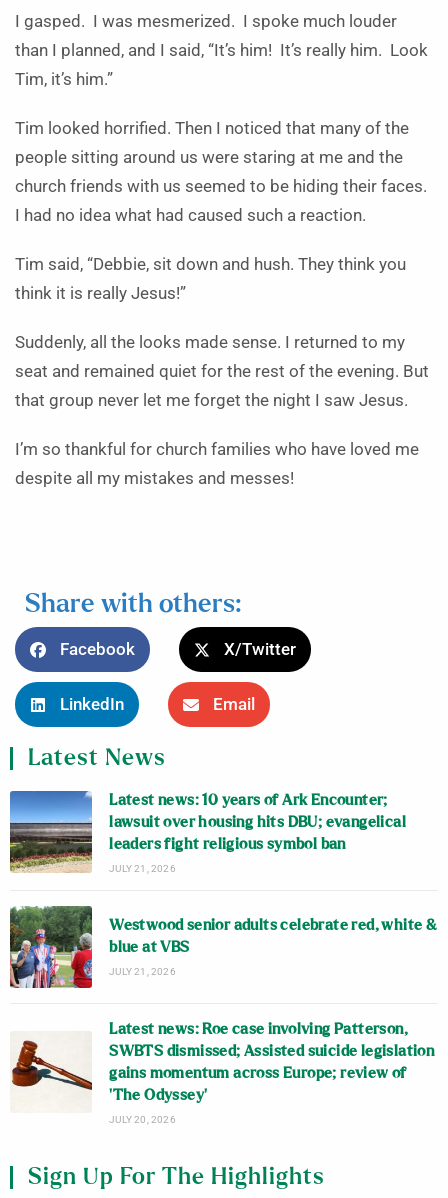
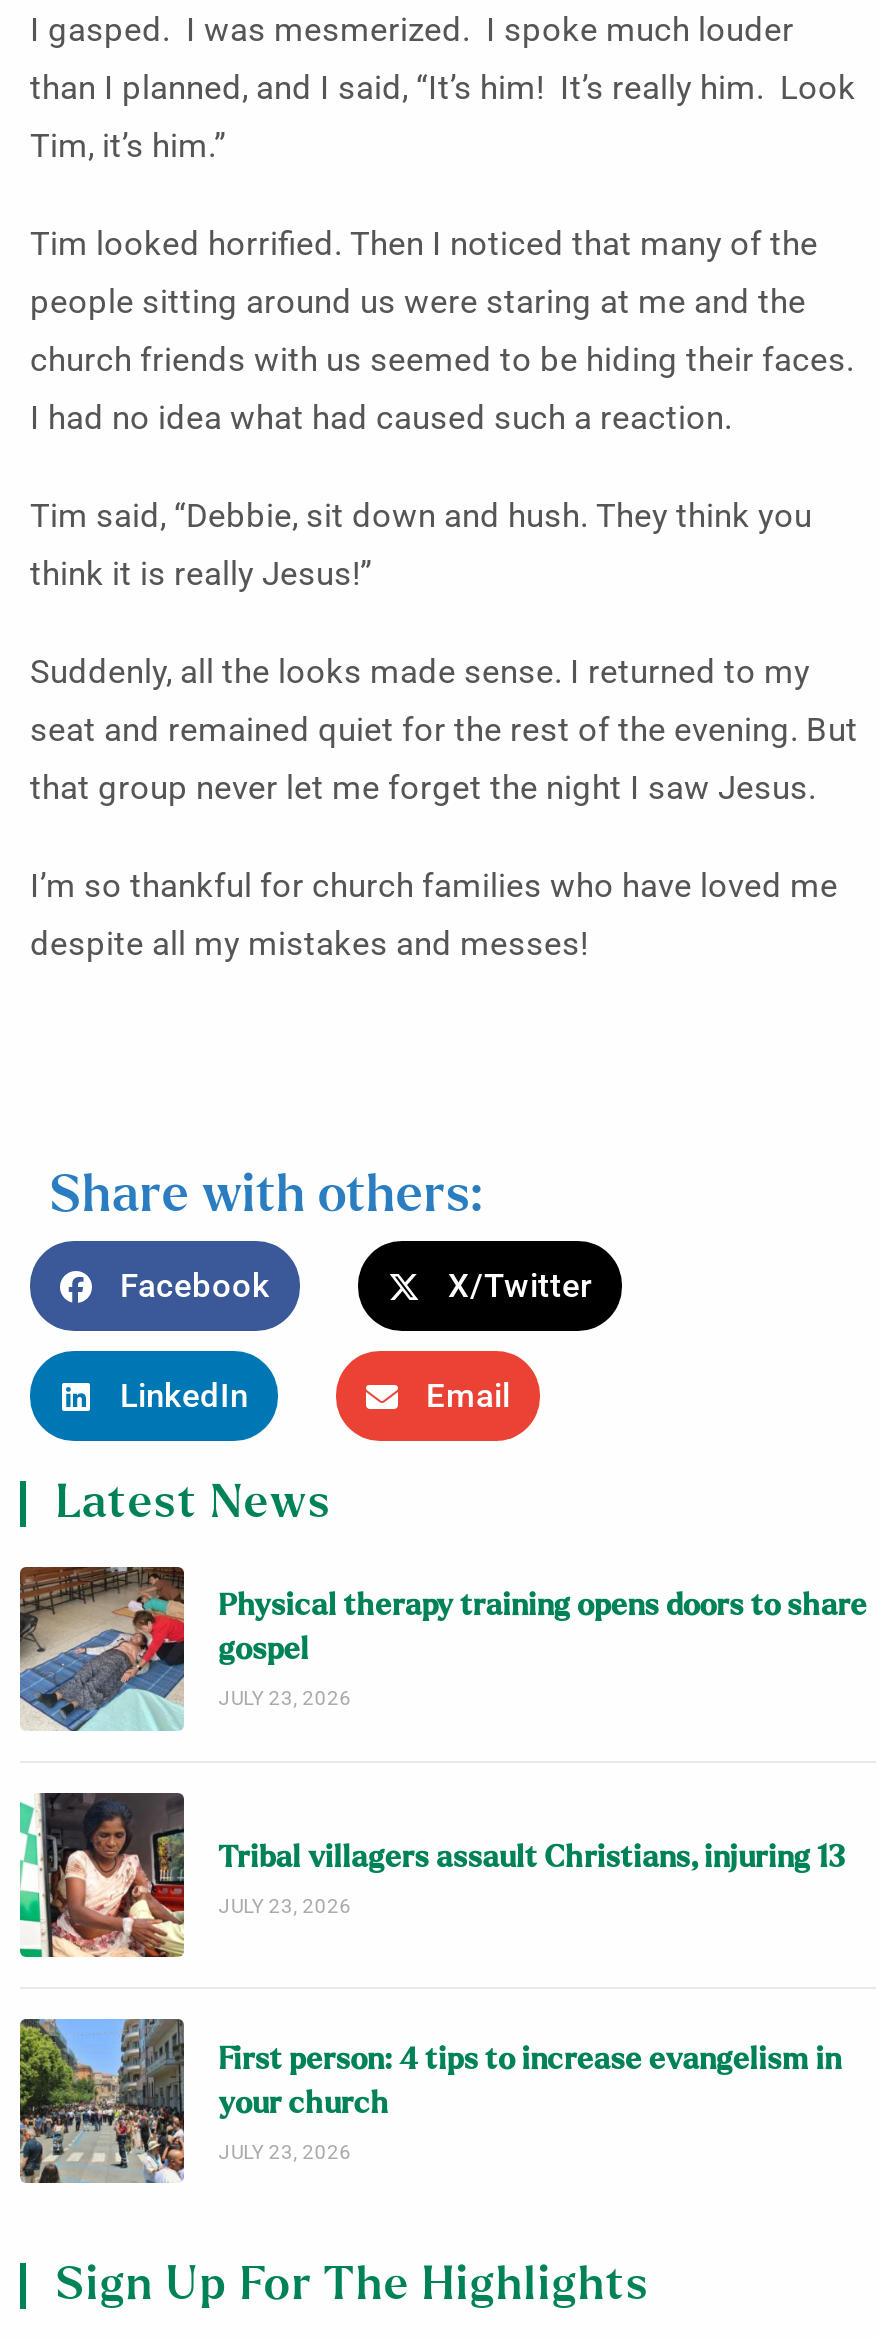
- [image]
- Latest news: 10 years of Ark Encounter;
- lawsuit over housing hits DBU; evangelical
- leaders fight religious symbol ban
- JULY 21, 2026
+ [image]
+ Physical therapy training opens doors to share
+ gospel
+ JULY 23, 2026

- [image]
- Westwood senior adults celebrate red, white &
- blue at VBS
- JULY 21, 2026
+ [image]
+ Tribal villagers assault Christians, injuring 13
+ JULY 23, 2026

- [image]
- Latest news: Roe case involving Patterson,
- SWBTS dismissed; Assisted suicide legislation
- gains momentum across Europe; review of
- ‘The Odyssey’
- JULY 20, 2026
+ [image]
+ First person: 4 tips to increase evangelism in
+ your church
+ JULY 23, 2026
